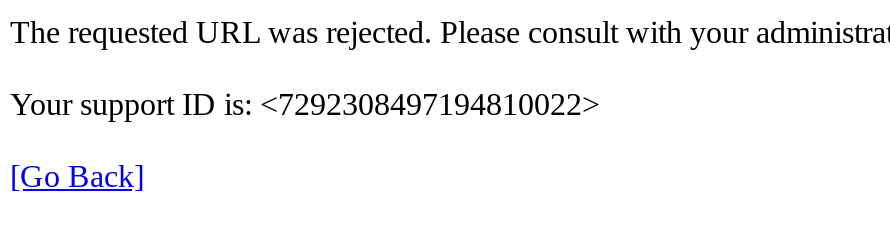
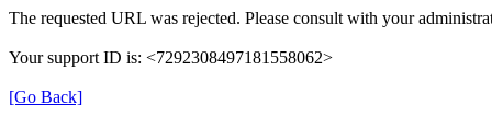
- Your support ID is: <7292308497194810022>
+ Your support ID is: <7292308497181558062>
